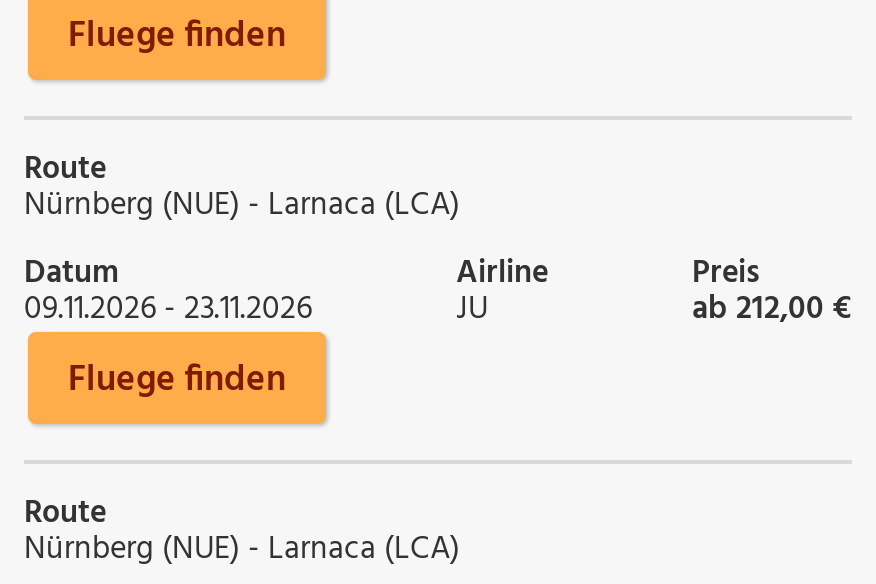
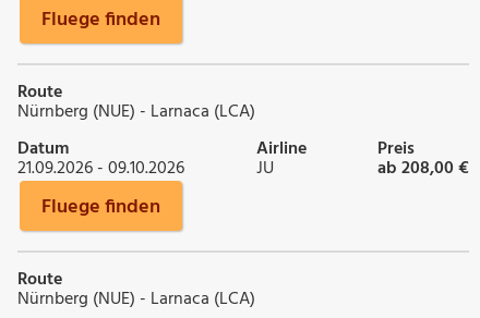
- 09.11.2026 - 23.11.2026
+ 21.09.2026 - 09.10.2026

- ab 212,00 €
+ ab 208,00 €
